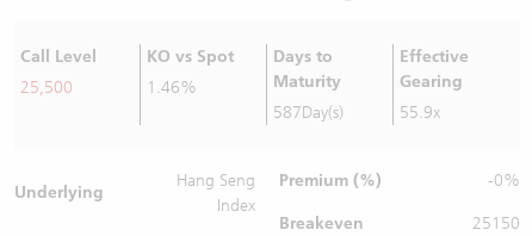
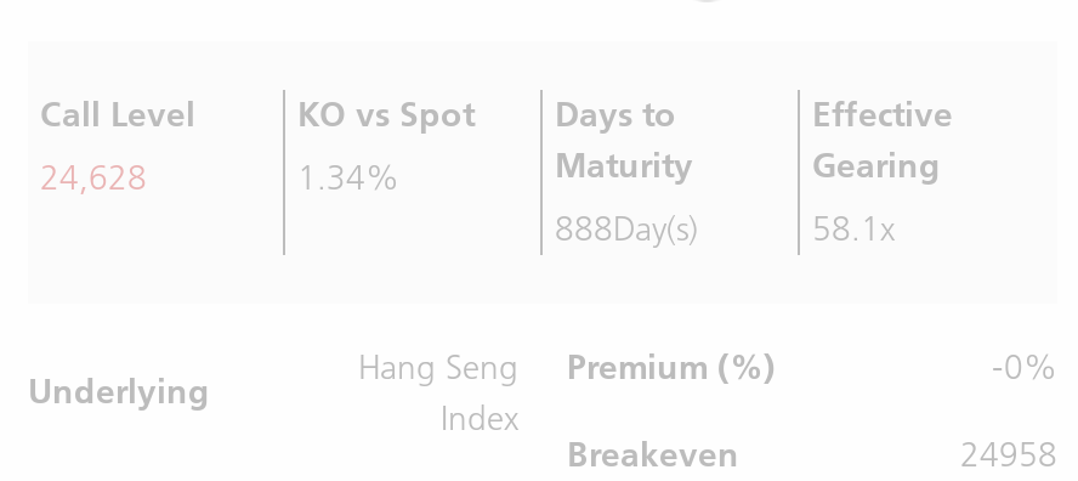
- 25,500
+ 24,628

- 1.46%
+ 1.34%

- 587Day(s)
+ 888Day(s)

- 55.9x
+ 58.1x

- 25150
+ 24958
